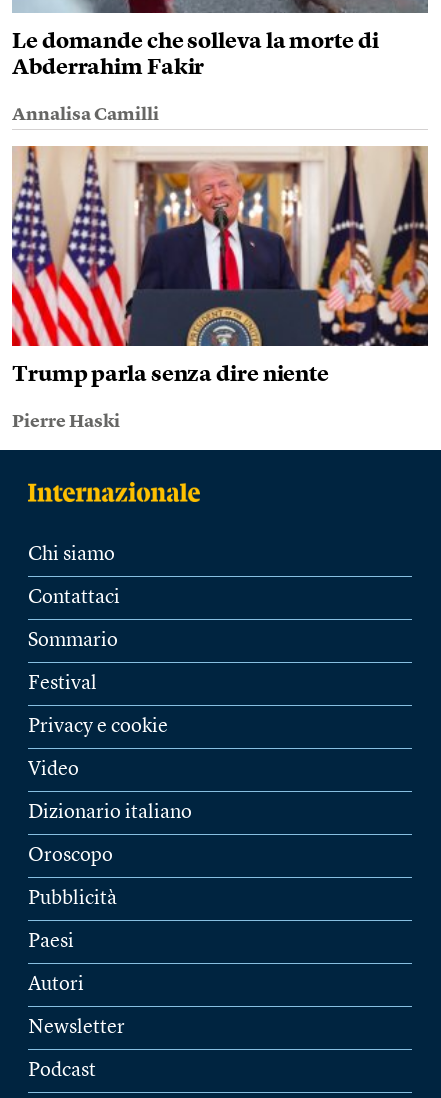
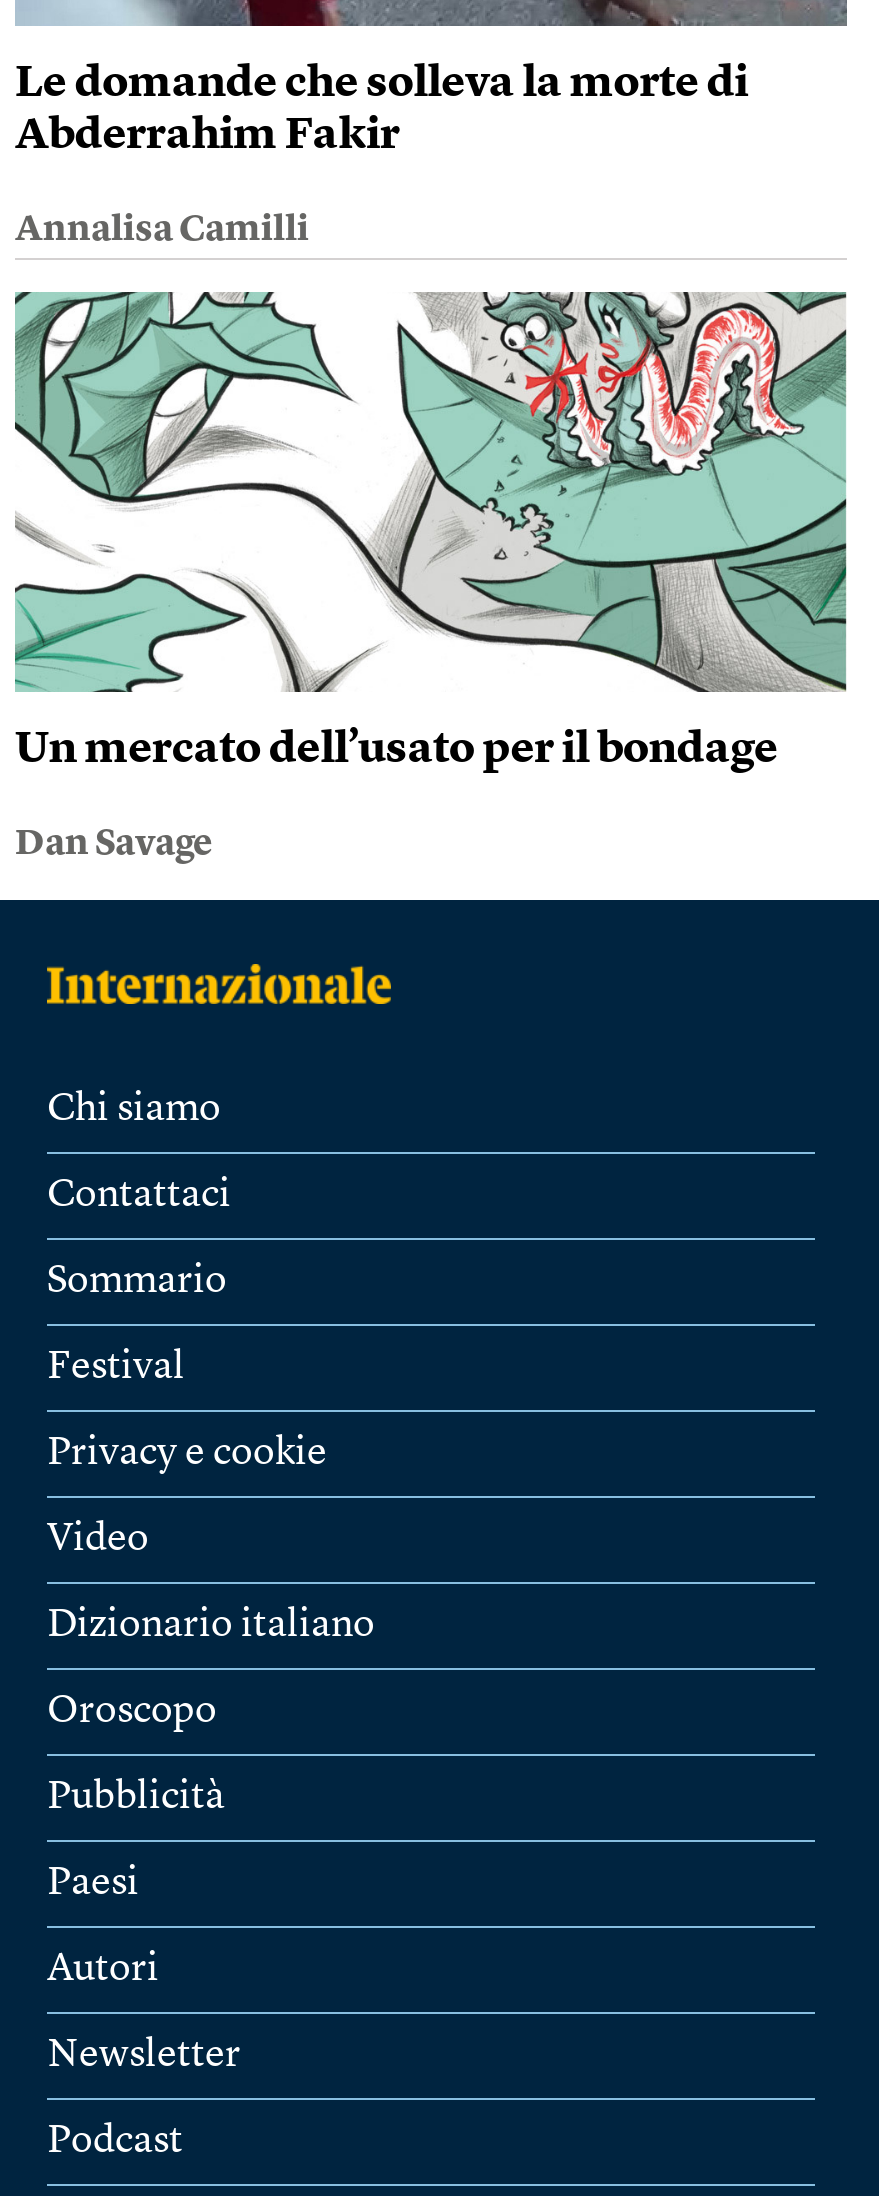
- [image]
- Trump parla senza dire niente
+ [image]
+ Un mercato dell’usato per il bondage

- Pierre Haski
+ Dan Savage
